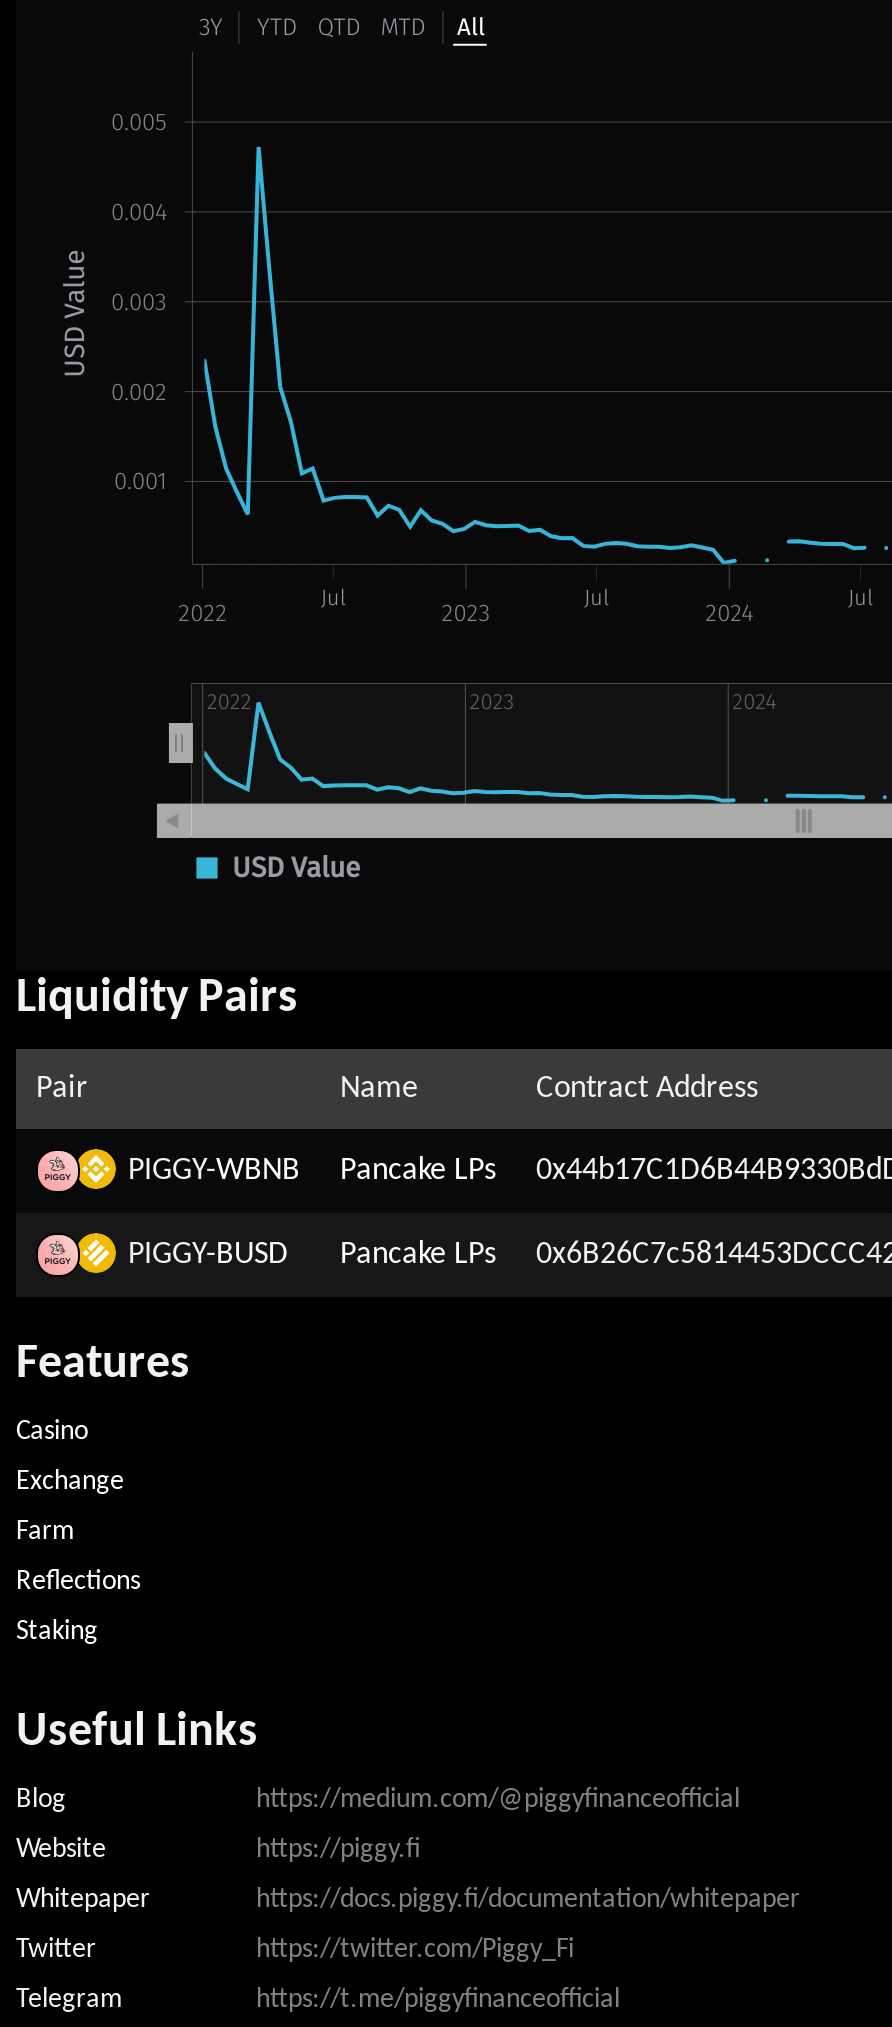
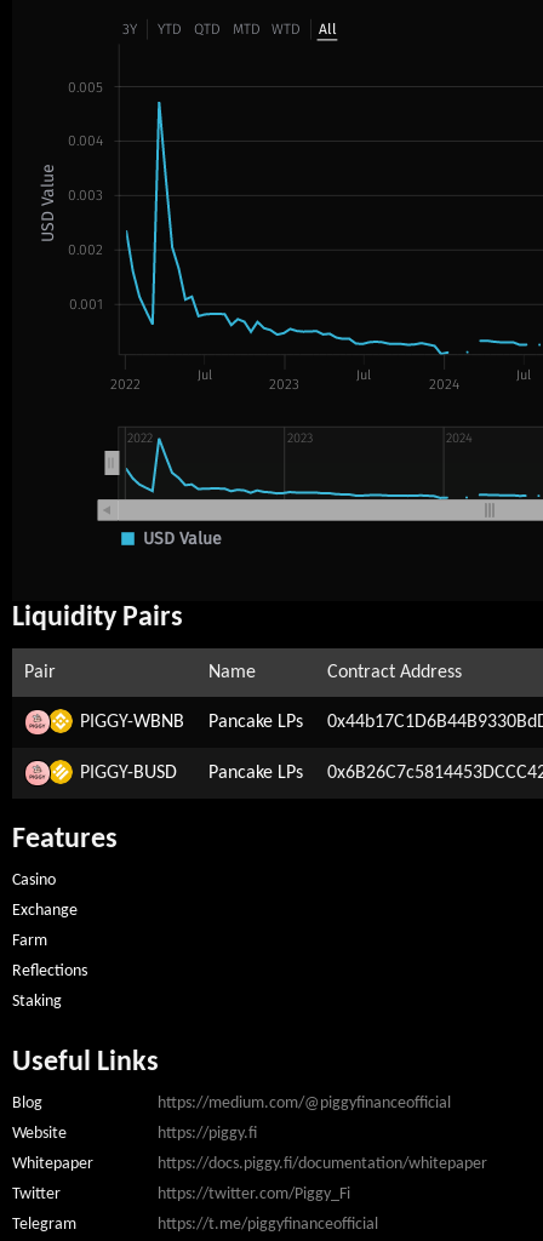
+ WTD
